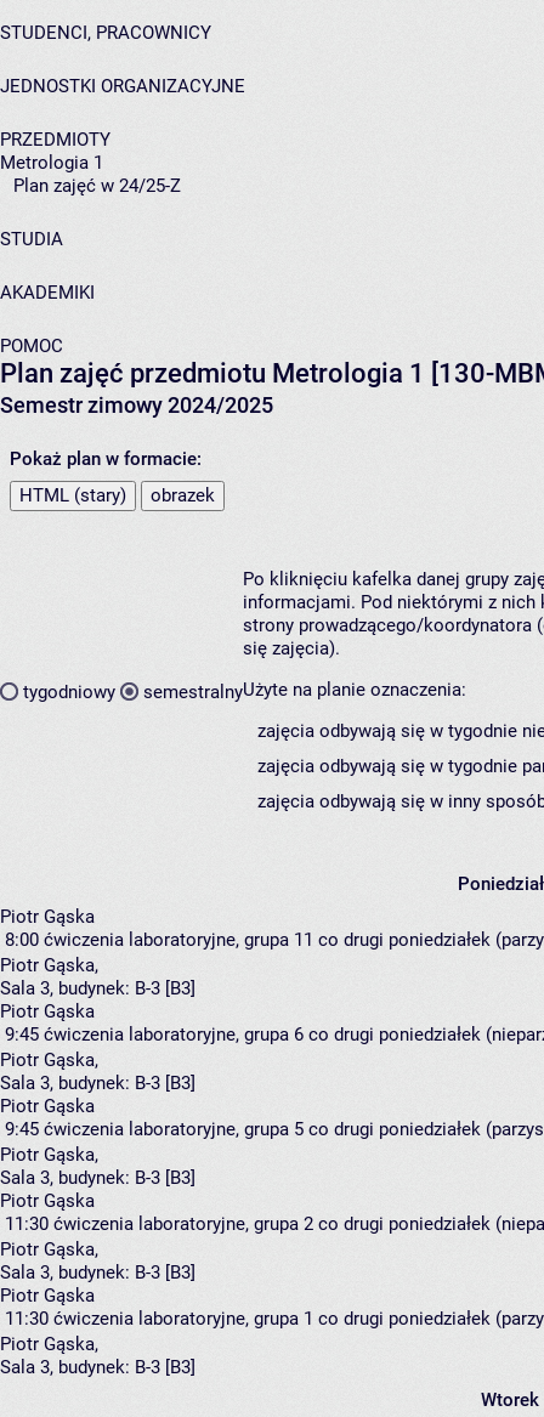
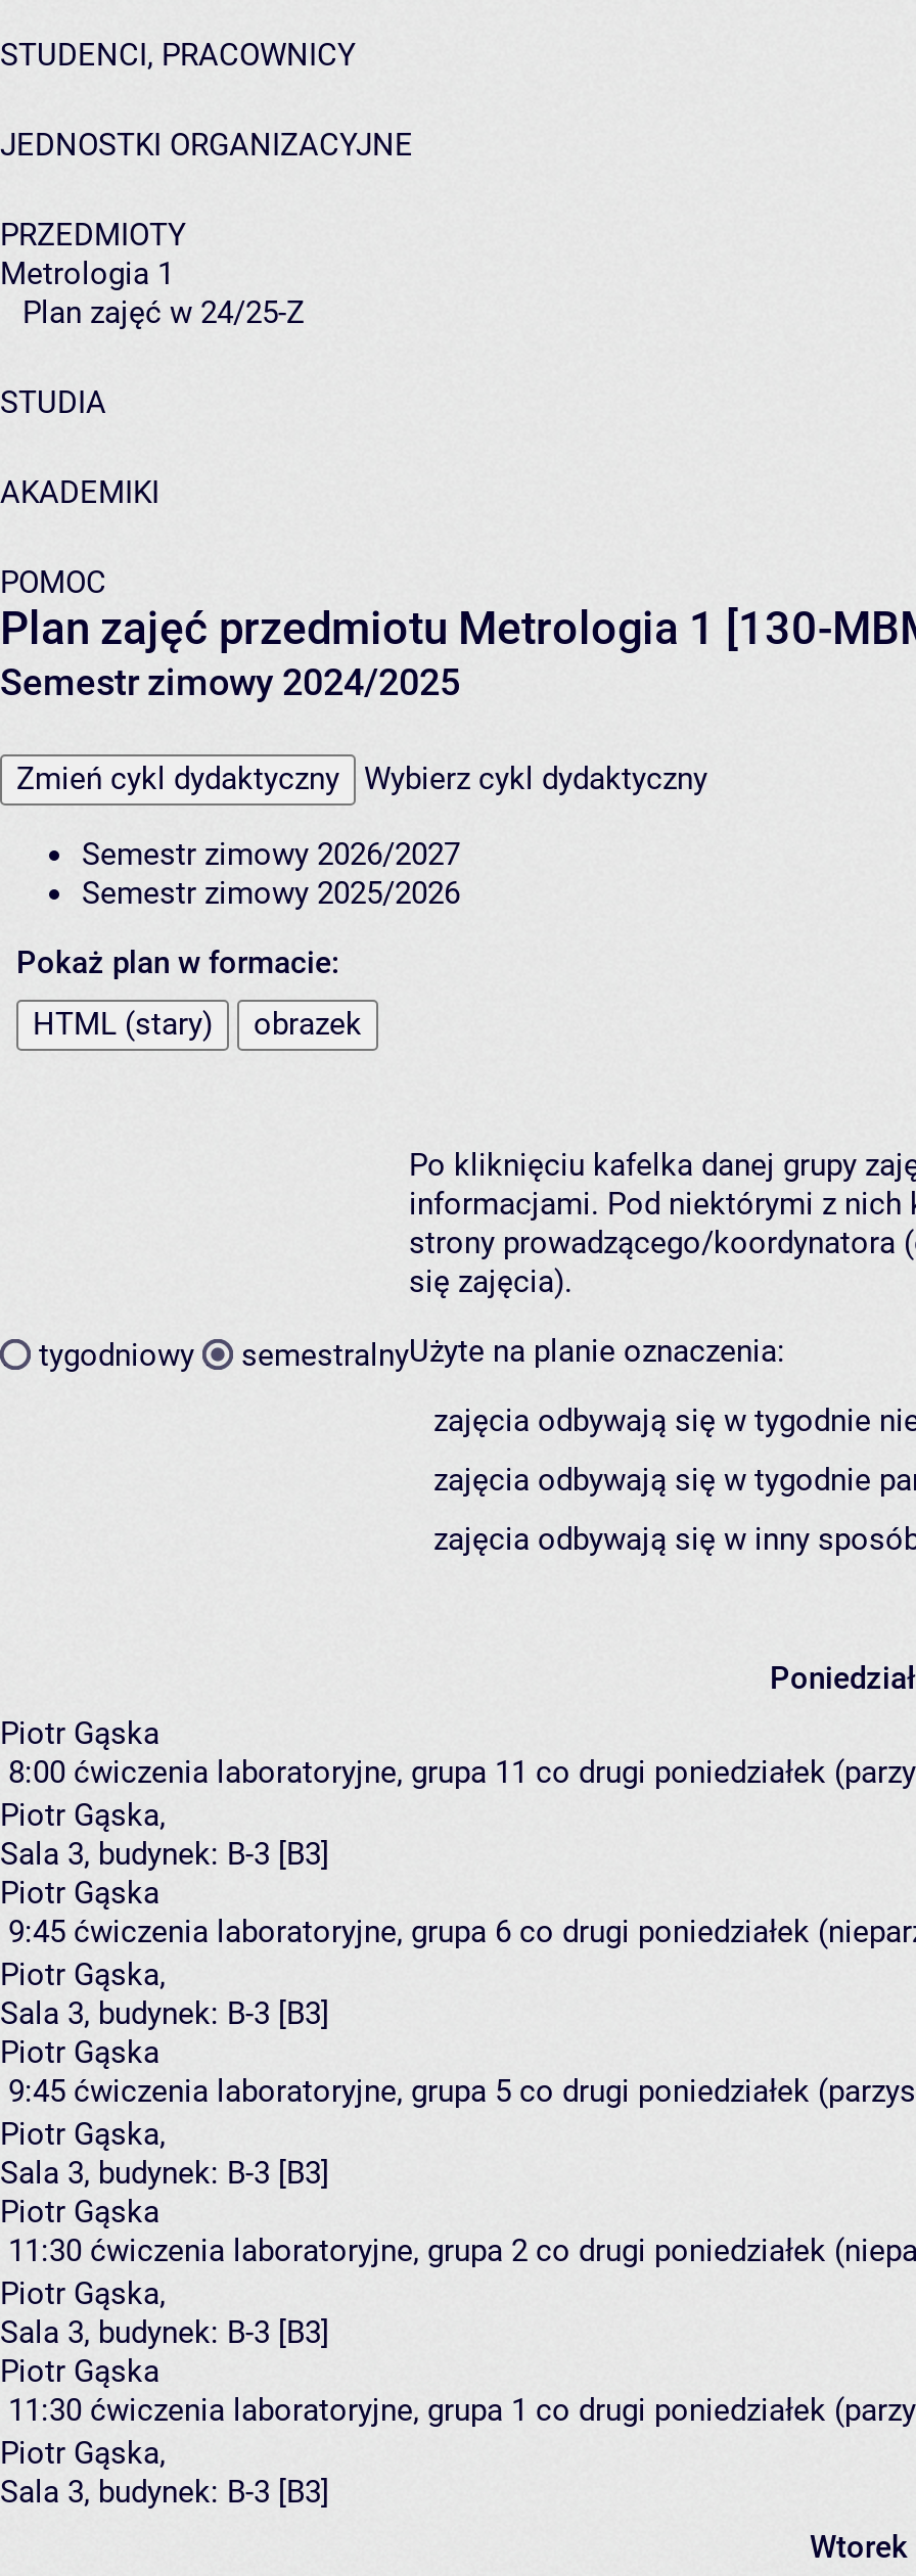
+ Zmień cykl dydaktyczny
+ Wybierz cykl dydaktyczny
+ Semestr zimowy 2026/2027
+ Semestr zimowy 2025/2026
